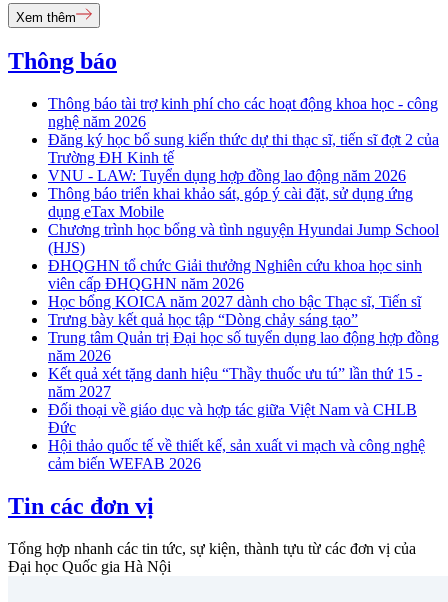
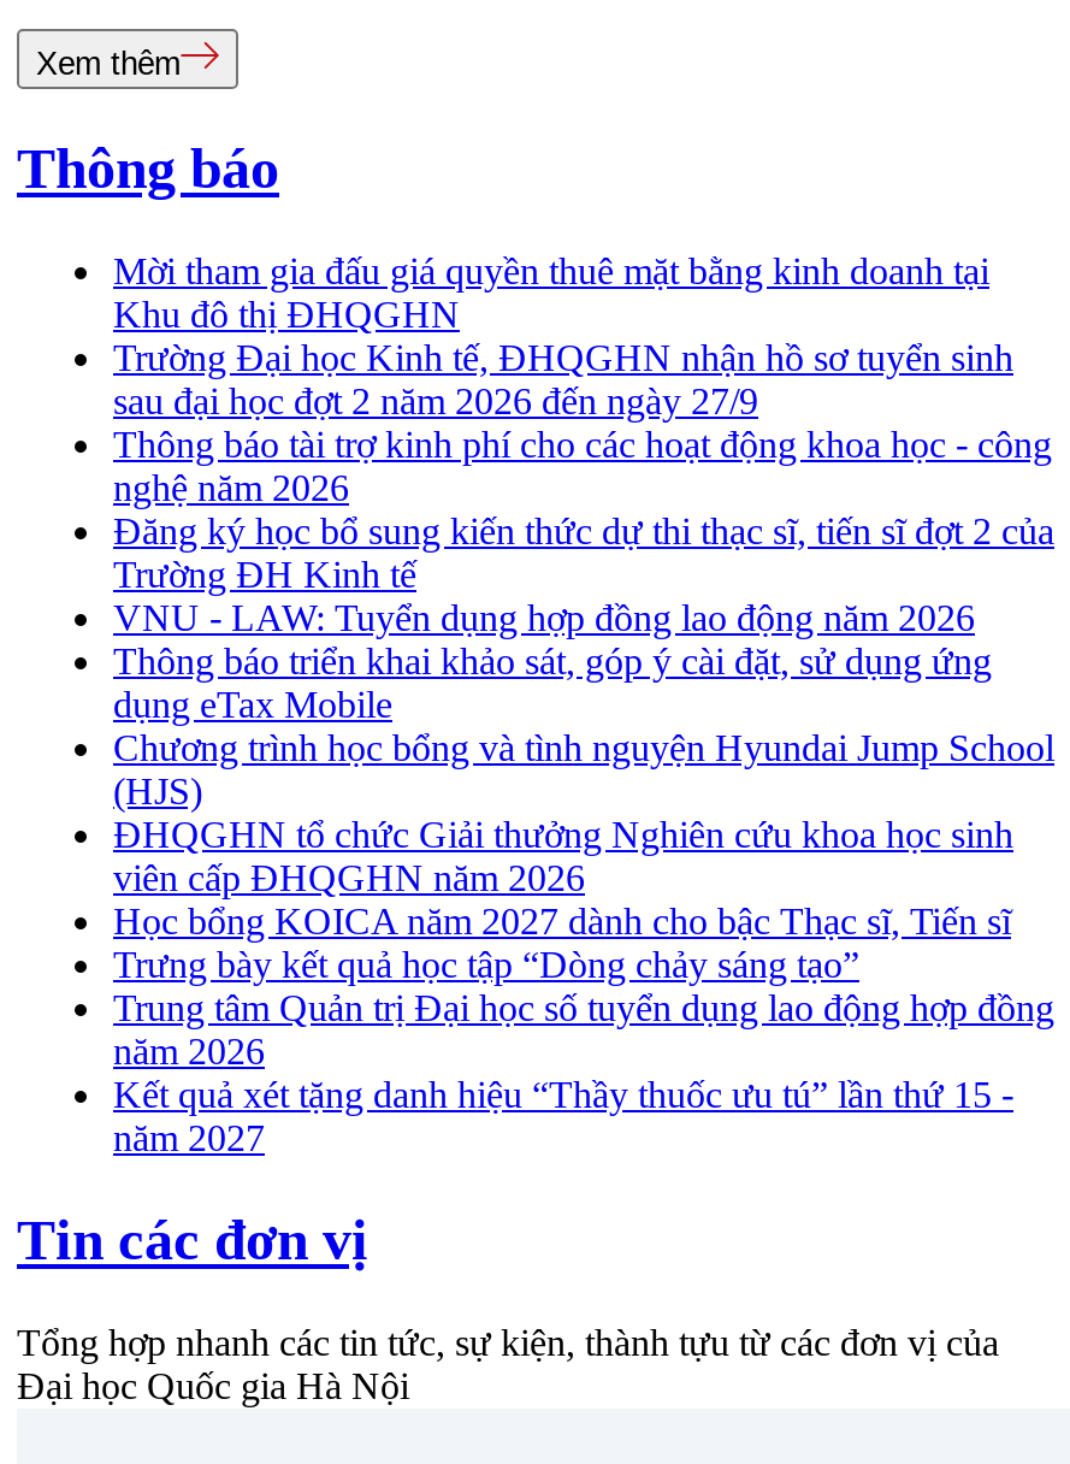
+ Mời tham gia đấu giá quyền thuê mặt bằng kinh doanh tại
+ Khu đô thị ĐHQGHN
+ Trường Đại học Kinh tế, ĐHQGHN nhận hồ sơ tuyển sinh
+ sau đại học đợt 2 năm 2026 đến ngày 27/9

moved down: Thông báo tài trợ kinh phí cho các hoạt động khoa học - công | nghệ năm 2026 | Đăng ký học bổ sung kiến thức dự thi thạc sĩ, tiến sĩ đợt 2 của | ... | Kết quả xét tặng danh hiệu “Thầy thuốc ưu tú” lần thứ 15 - | năm 2027

- Đối thoại về giáo dục và hợp tác giữa Việt Nam và CHLB
- Đức
- Hội thảo quốc tế về thiết kế, sản xuất vi mạch và công nghệ
- cảm biến WEFAB 2026
